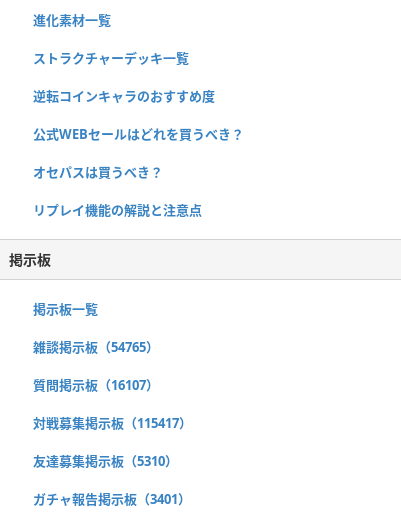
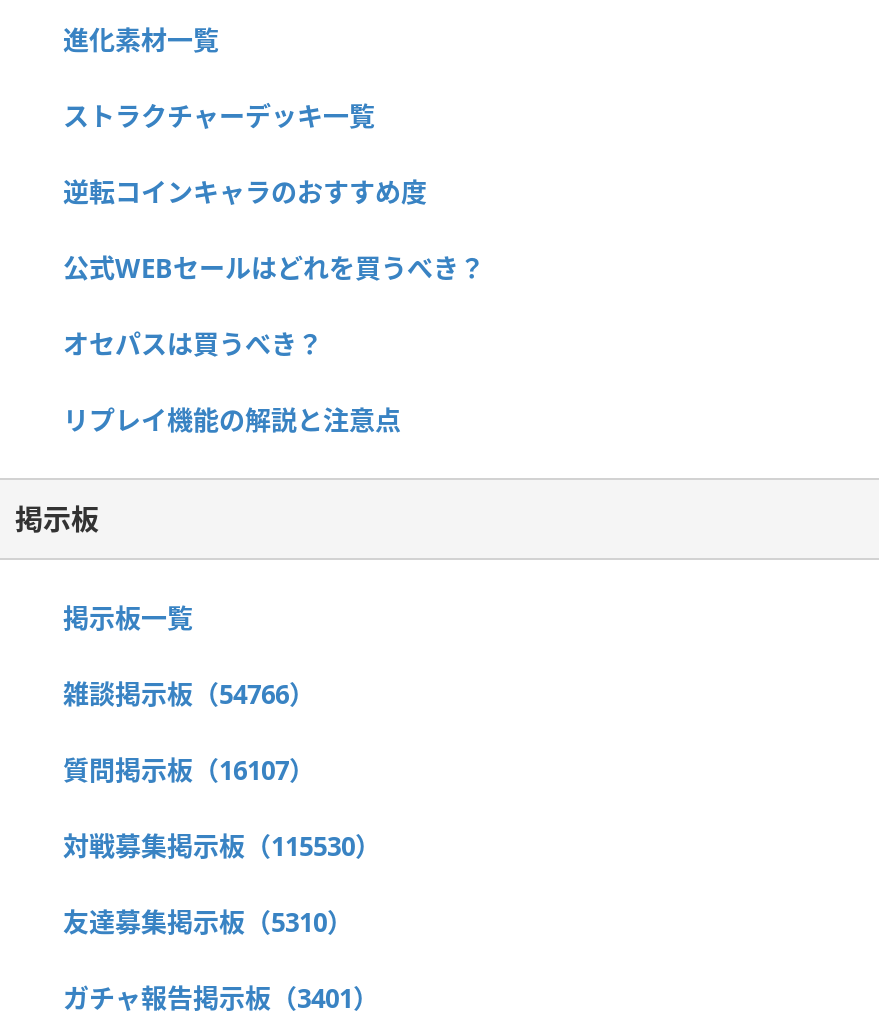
- 雑談掲示板（54765）
+ 雑談掲示板（54766）

- 対戦募集掲示板（115417）
+ 対戦募集掲示板（115530）
